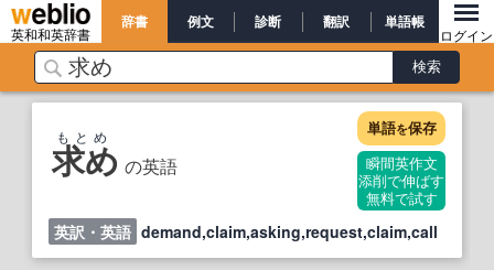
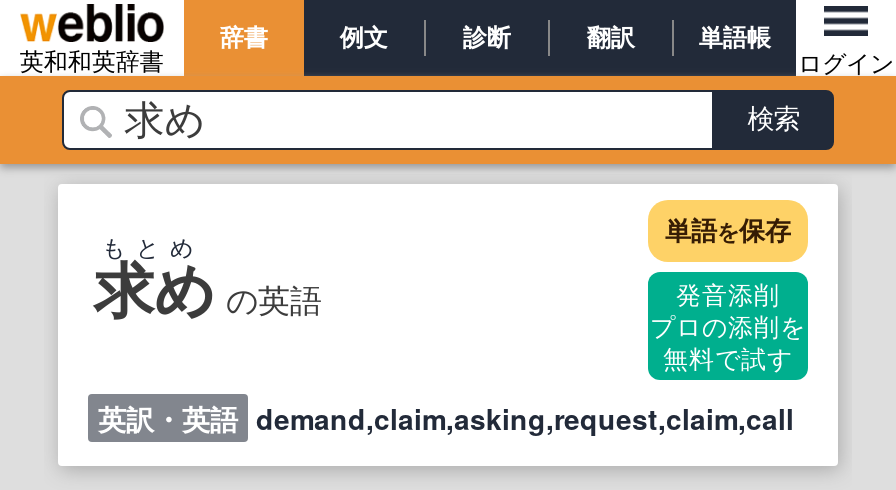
- 瞬間英作文
- 添削で伸ばす
+ 発音添削
+ プロの添削を
